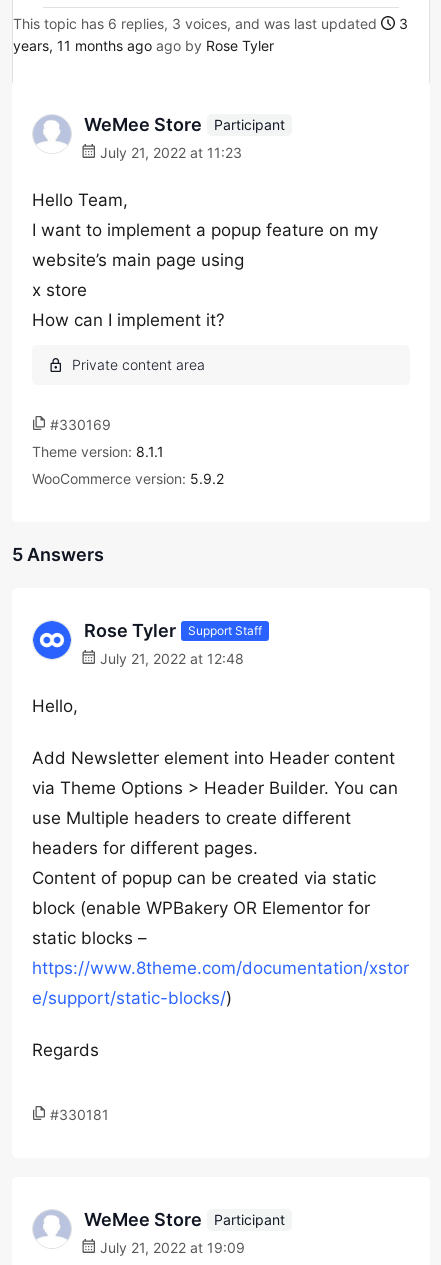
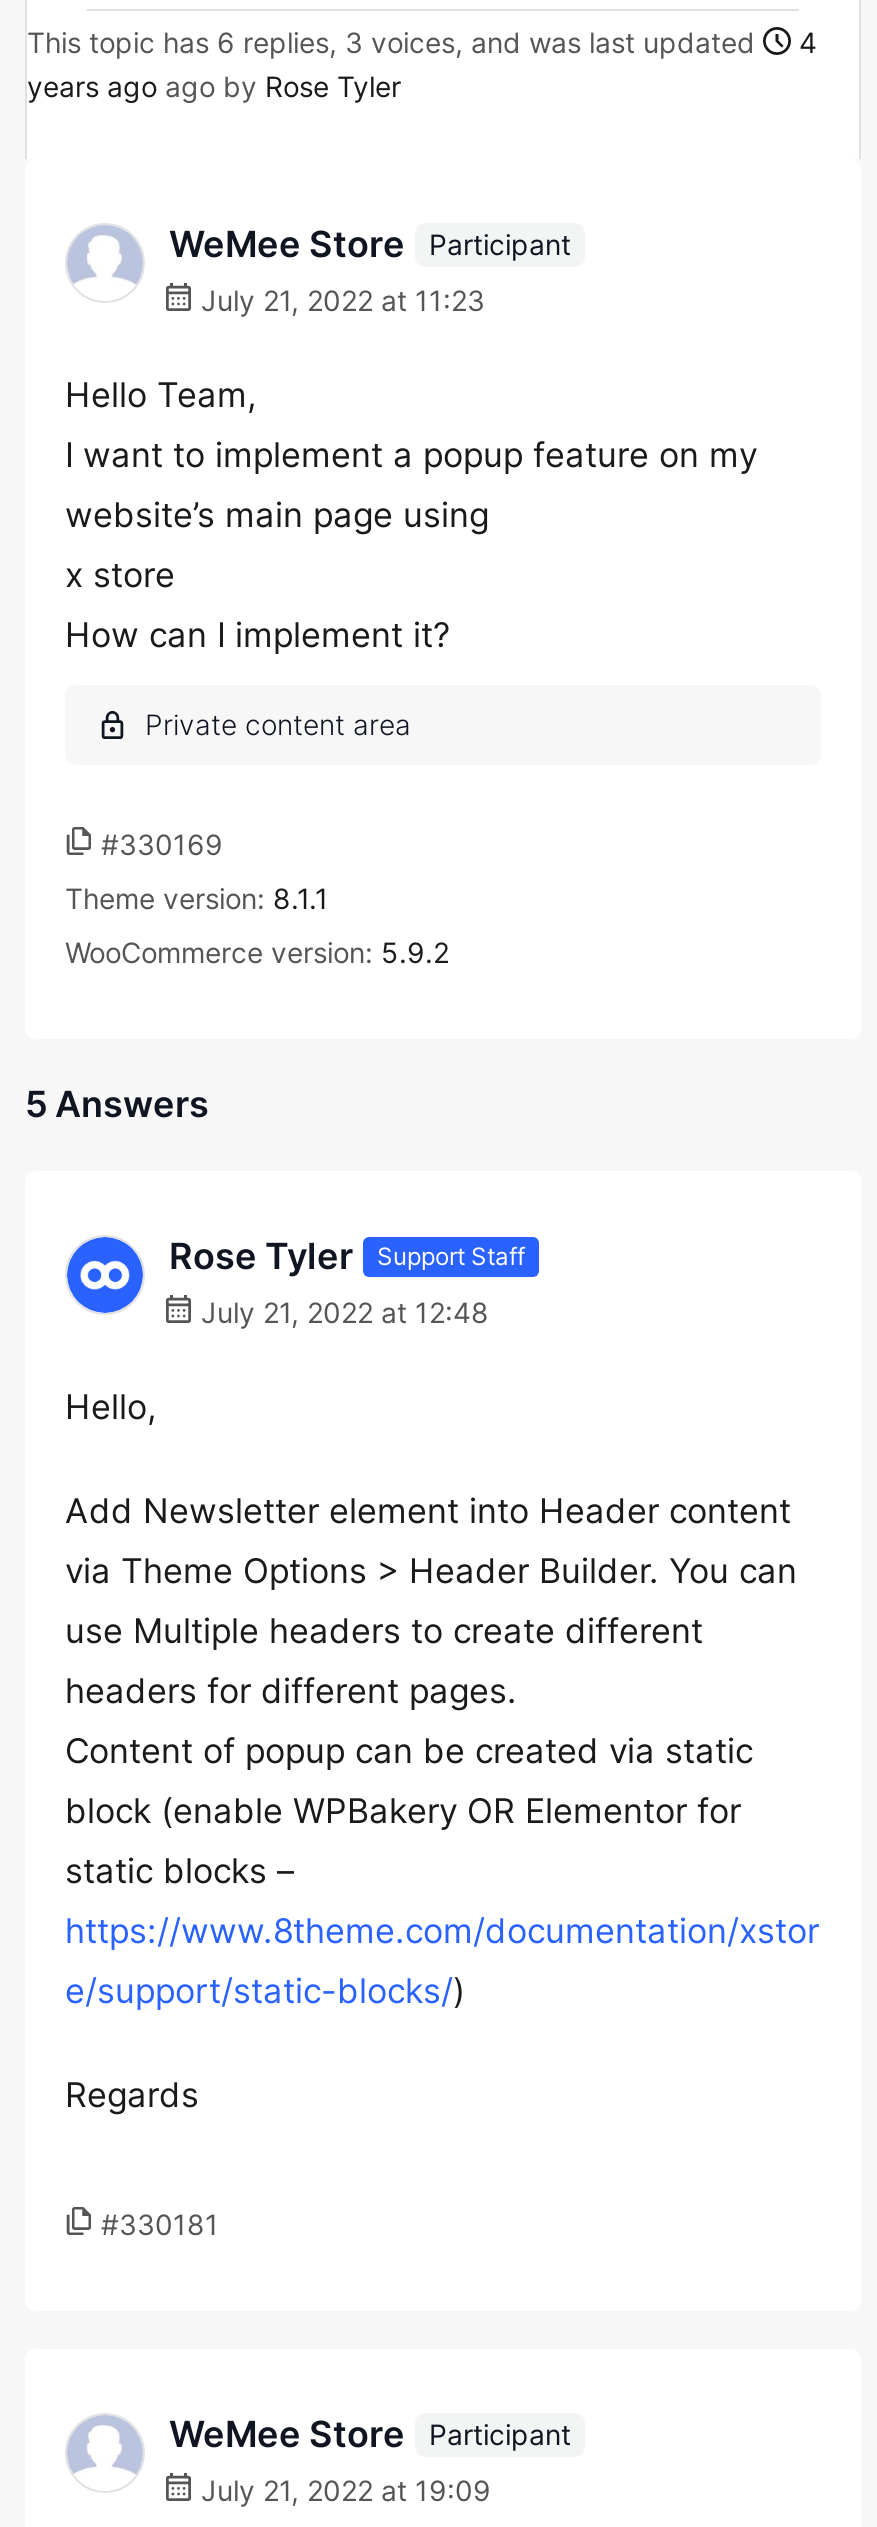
- 3
- years, 11 months ago ago by Rose Tyler
+ 4
+ years ago ago by Rose Tyler
